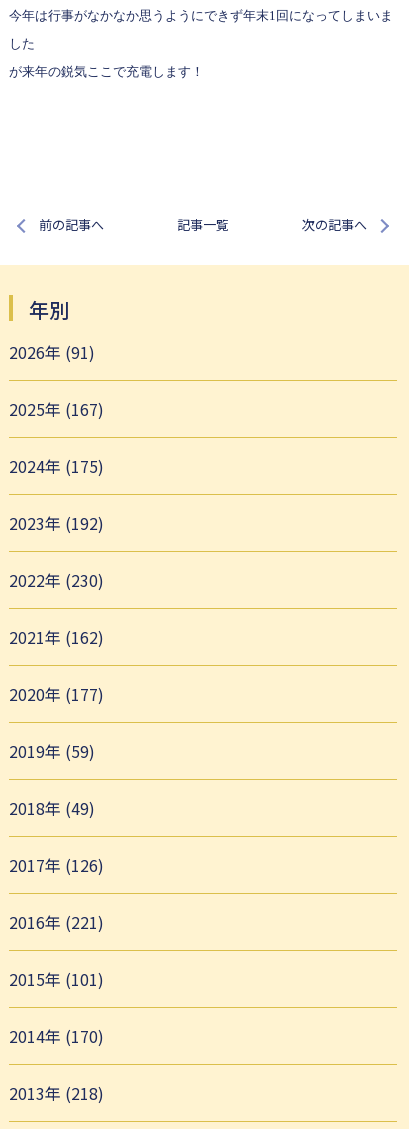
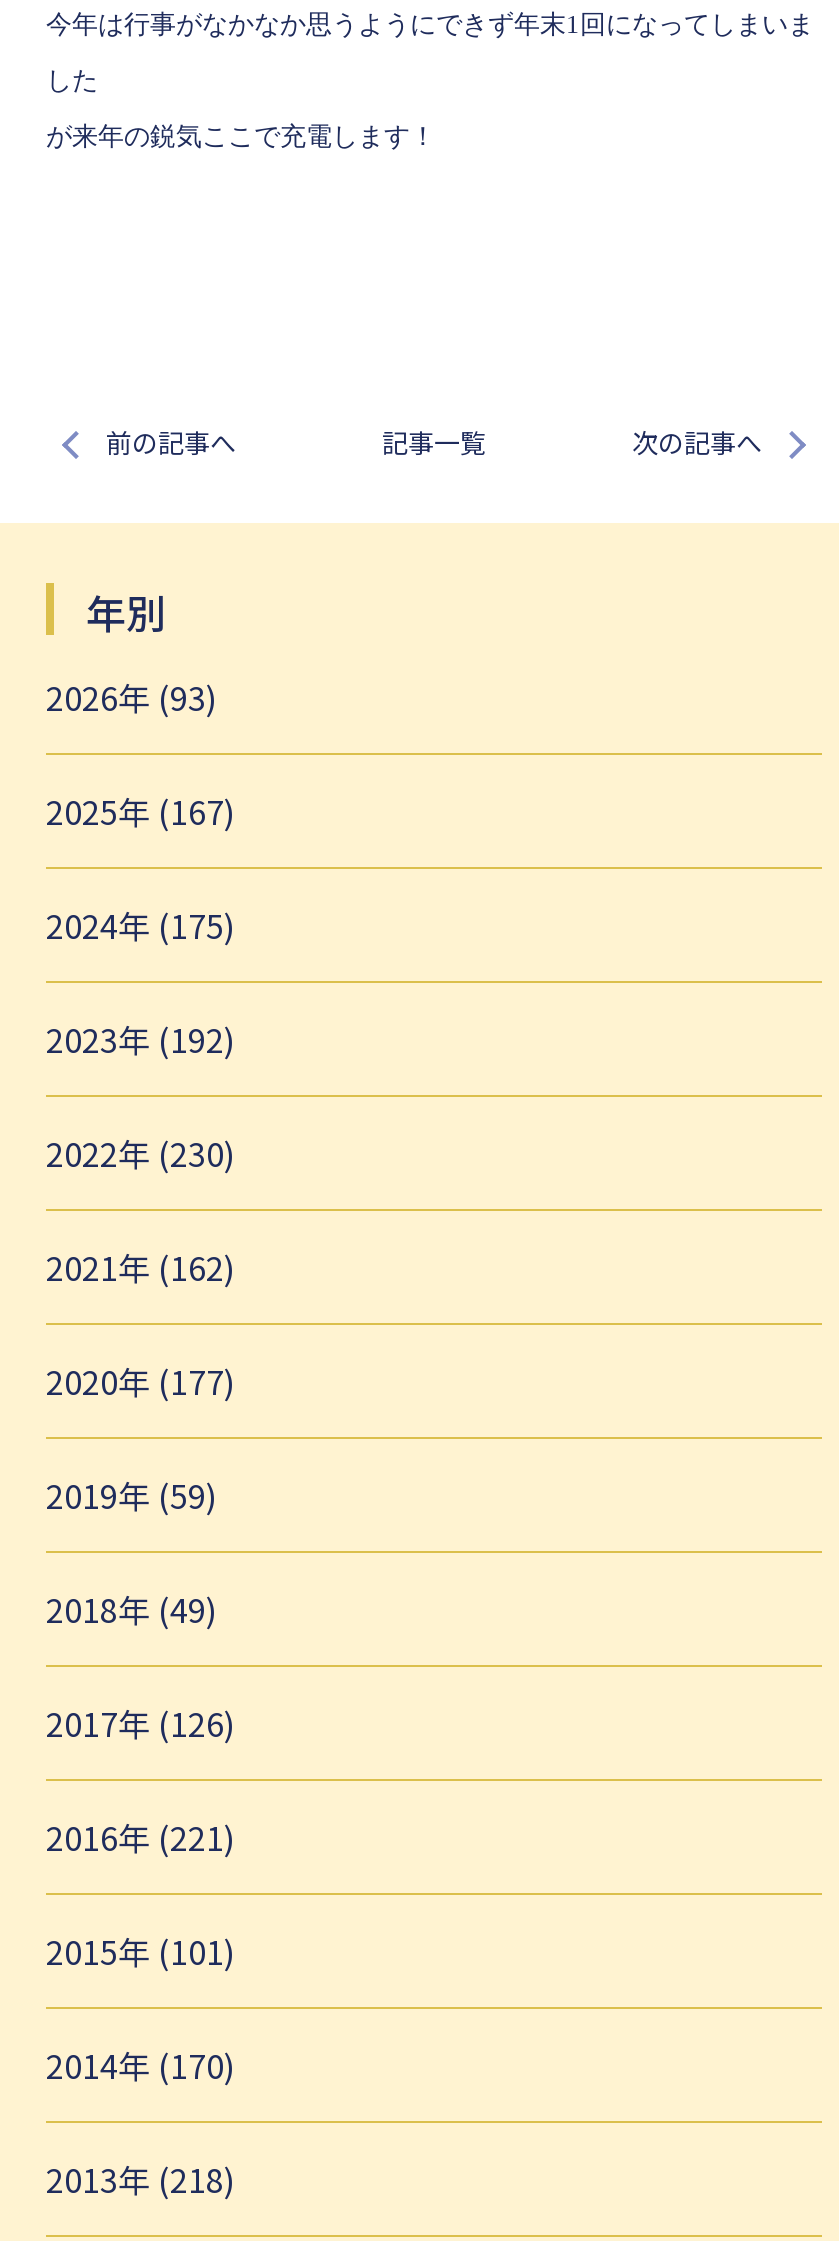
- 2026年 (91)
+ 2026年 (93)
